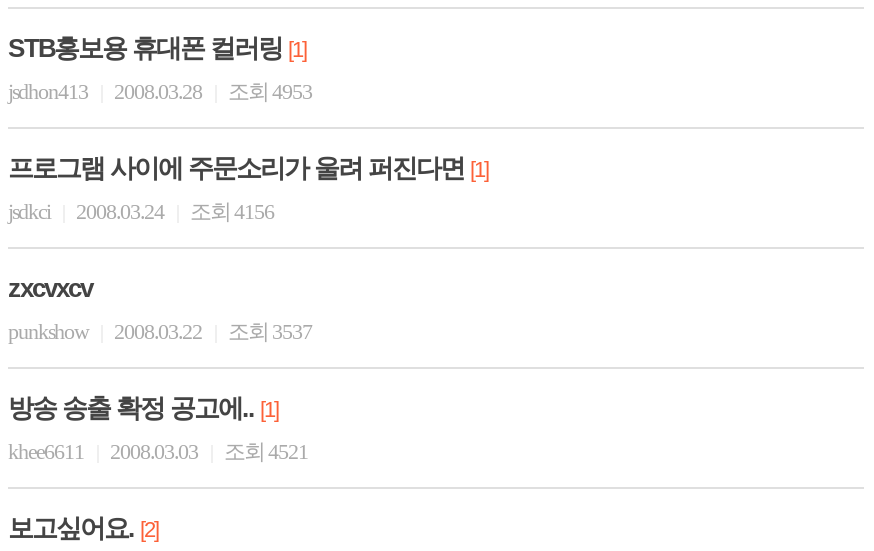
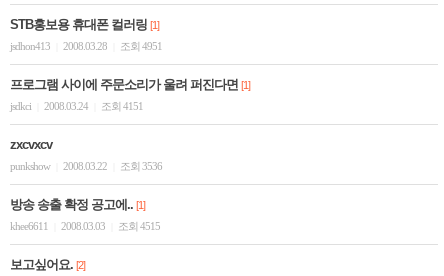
- jsdhon413 2008.03.28 조회 4953
+ jsdhon413 2008.03.28 조회 4951

- jsdkci 2008.03.24 조회 4156
+ jsdkci 2008.03.24 조회 4151

- punkshow 2008.03.22 조회 3537
+ punkshow 2008.03.22 조회 3536

- khee6611 2008.03.03 조회 4521
+ khee6611 2008.03.03 조회 4515
